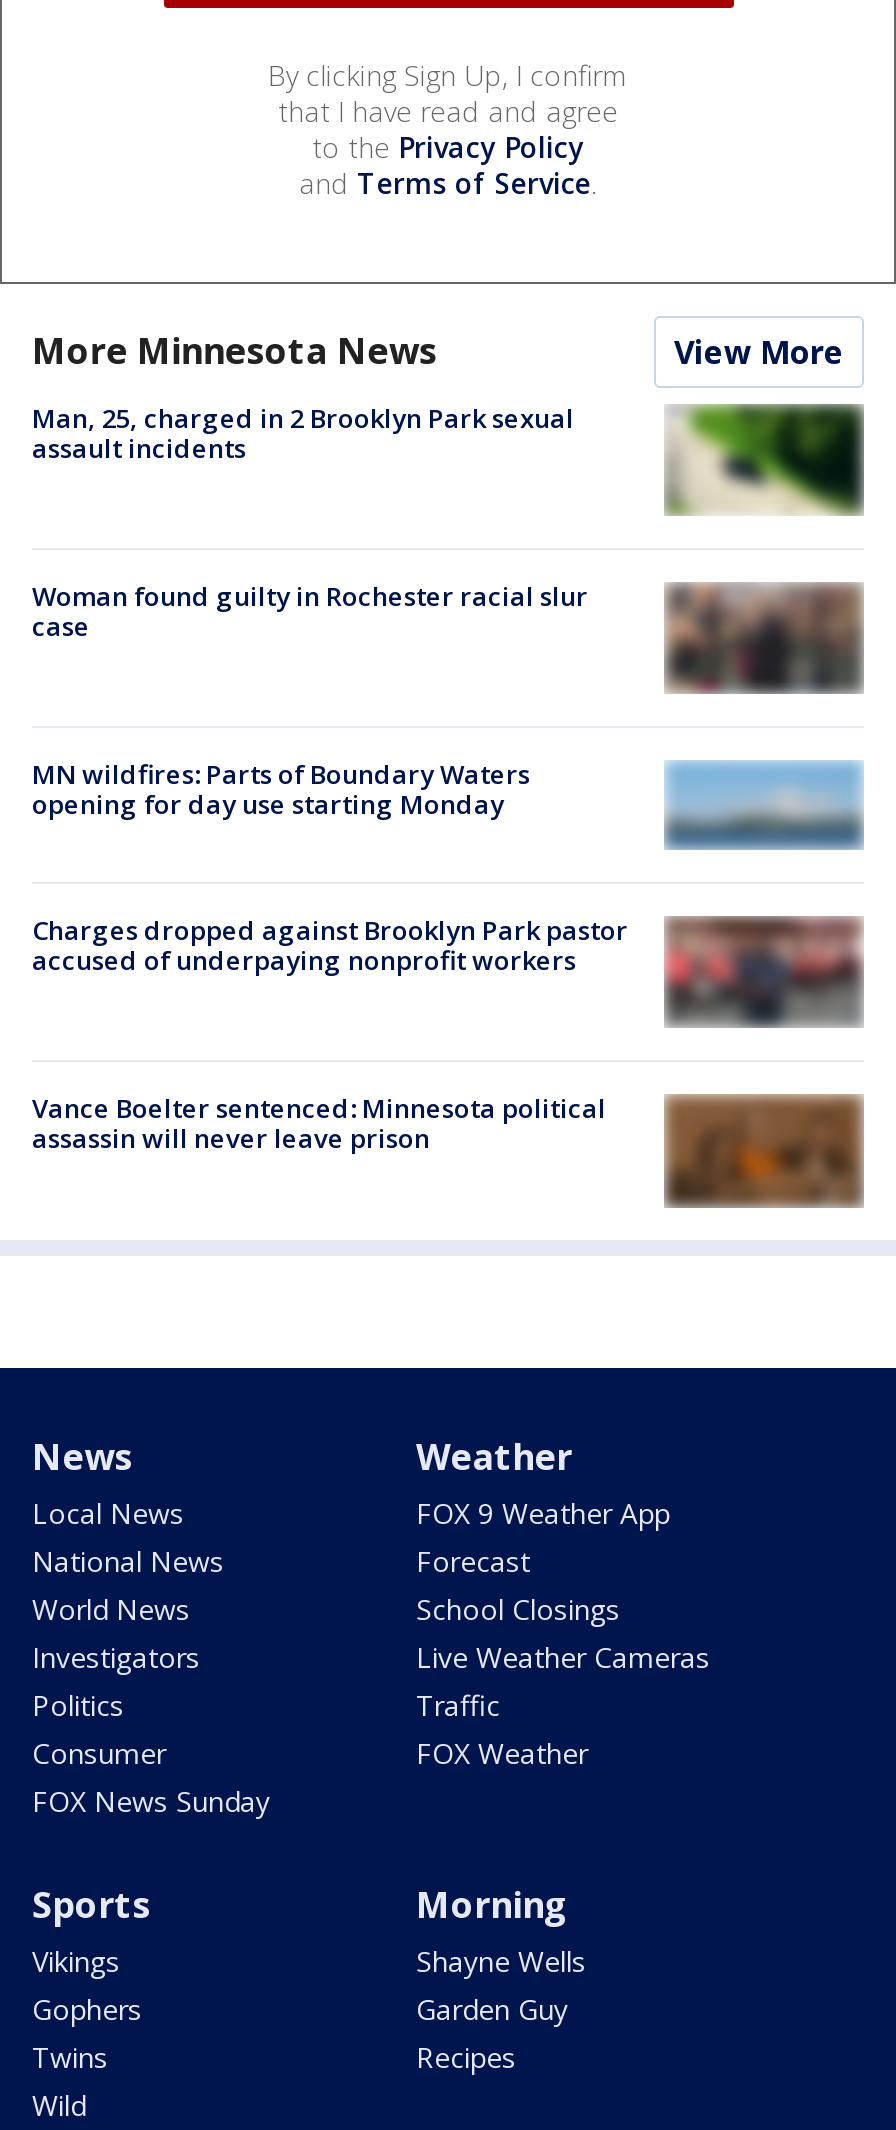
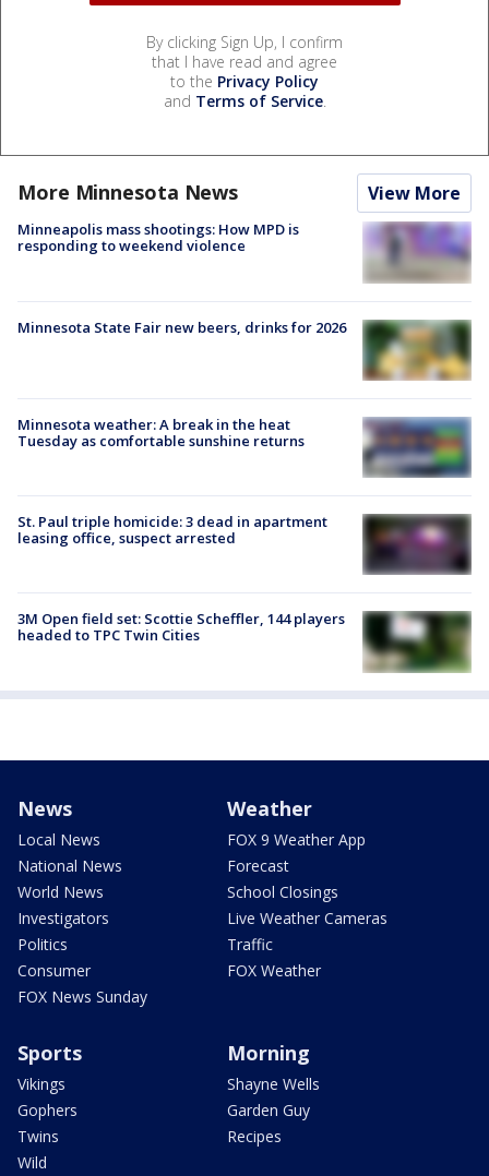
- Man, 25, charged in 2 Brooklyn Park sexual
- assault incidents
+ Minneapolis mass shootings: How MPD is
+ responding to weekend violence

- [image]
+ [image]

- [image]
- Woman found guilty in Rochester racial slur
- case
+ [image]
+ Minnesota State Fair new beers, drinks for 2026

- MN wildfires: Parts of Boundary Waters
- opening for day use starting Monday
+ Minnesota weather: A break in the heat
+ Tuesday as comfortable sunshine returns

- [image]
+ [image]

- [image]
- Charges dropped against Brooklyn Park pastor
- accused of underpaying nonprofit workers
+ [image]
+ St. Paul triple homicide: 3 dead in apartment
+ leasing office, suspect arrested

- [image]
- Vance Boelter sentenced: Minnesota political
- assassin will never leave prison
+ [image]
+ 3M Open field set: Scottie Scheffler, 144 players
+ headed to TPC Twin Cities
